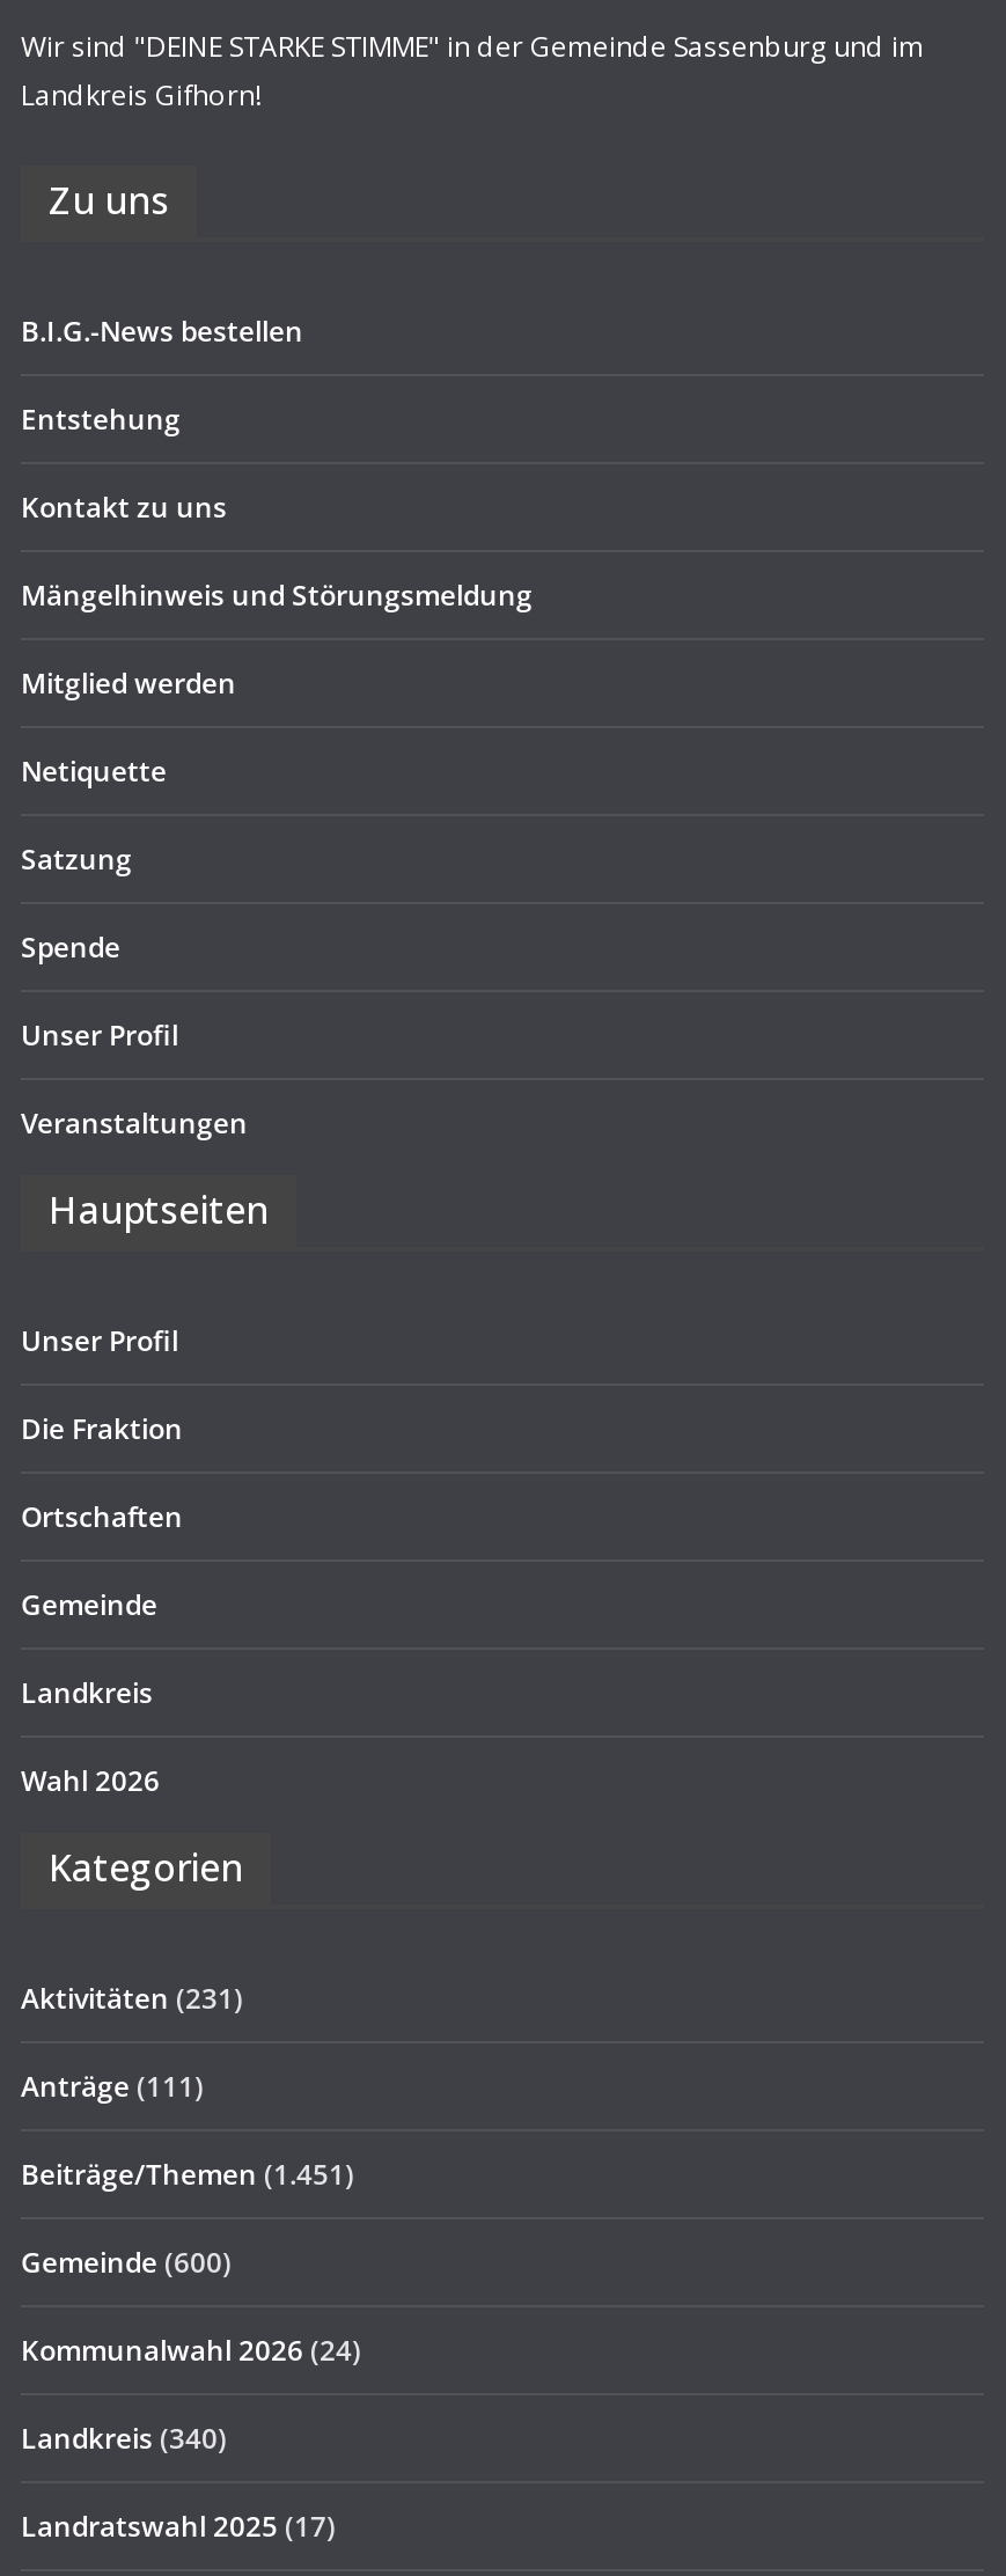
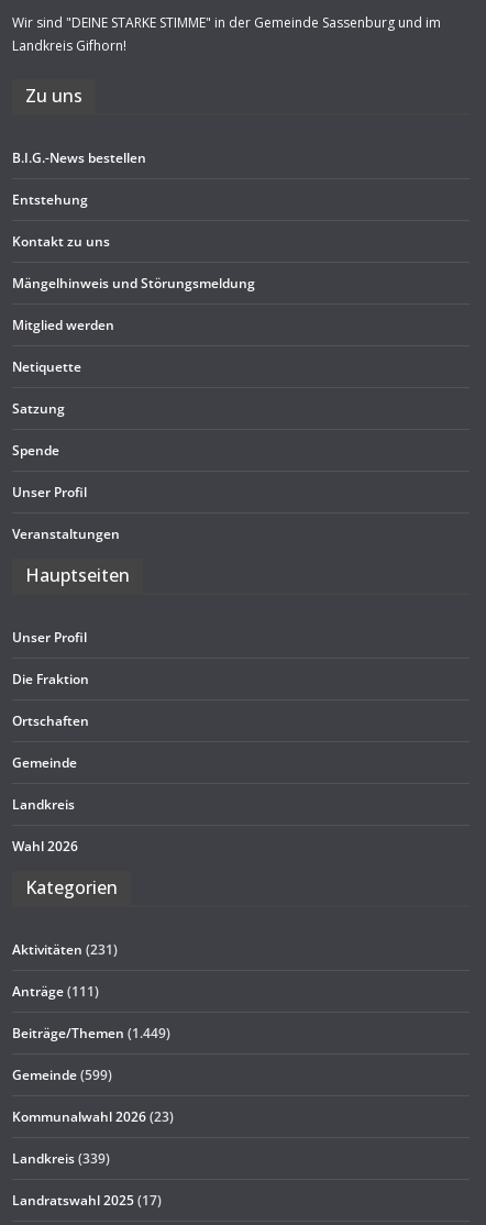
- Beiträge/Themen (1.451)
+ Beiträge/Themen (1.449)

- Gemeinde (600)
+ Gemeinde (599)

- Kommunalwahl 2026 (24)
+ Kommunalwahl 2026 (23)

- Landkreis (340)
+ Landkreis (339)
